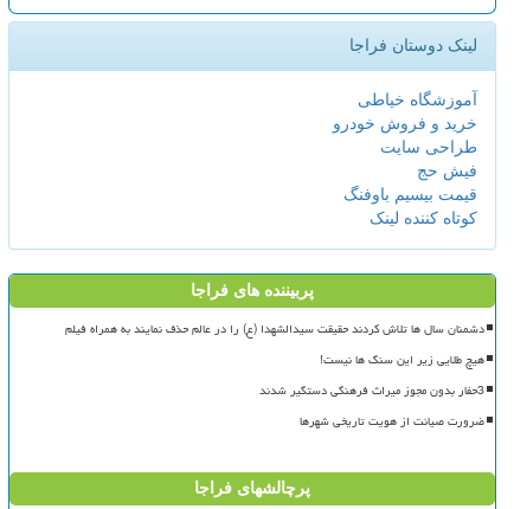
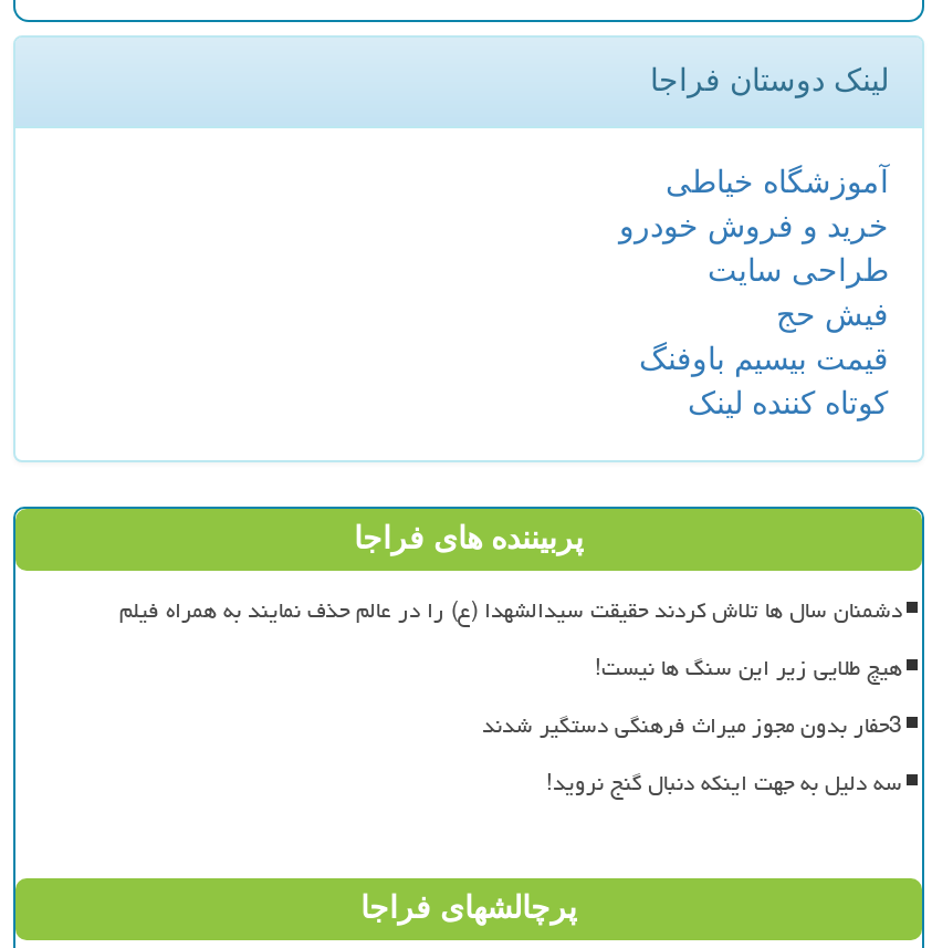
- ضرورت صیانت از هویت تاریخی شهرها
+ سه دلیل به جهت اینکه دنبال گنج نروید!
